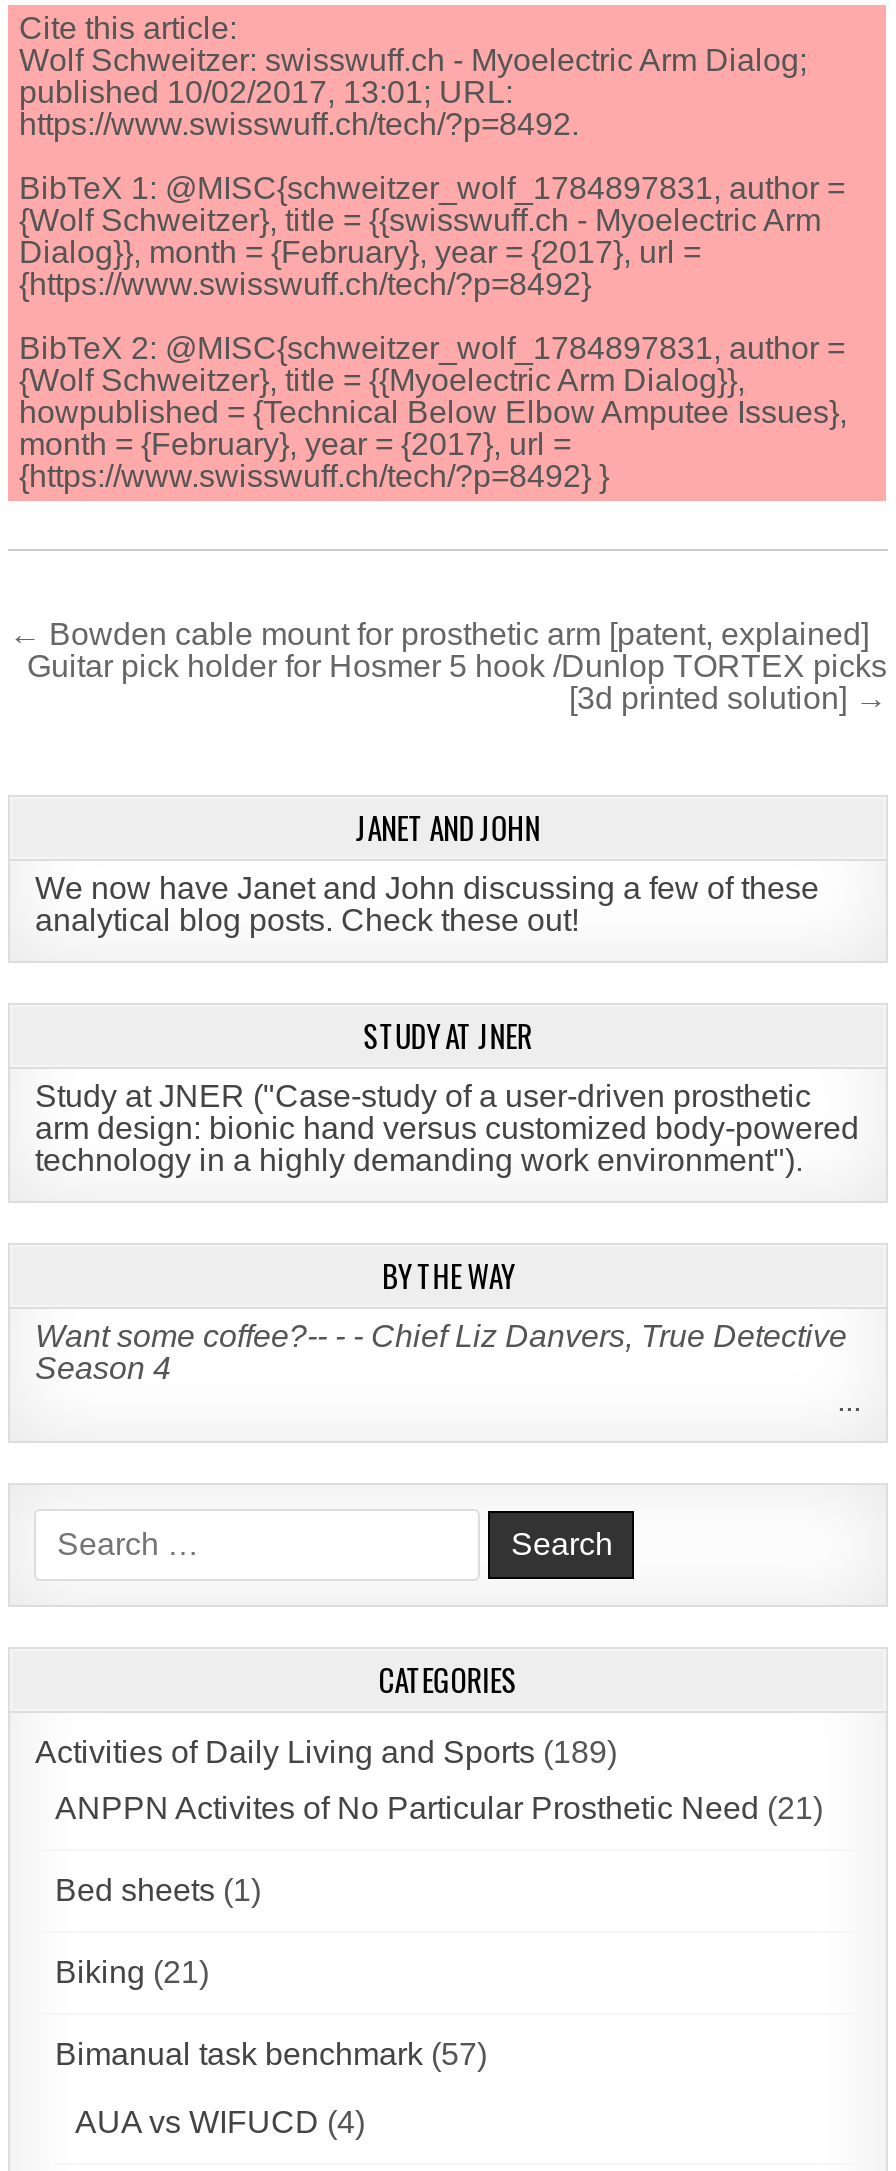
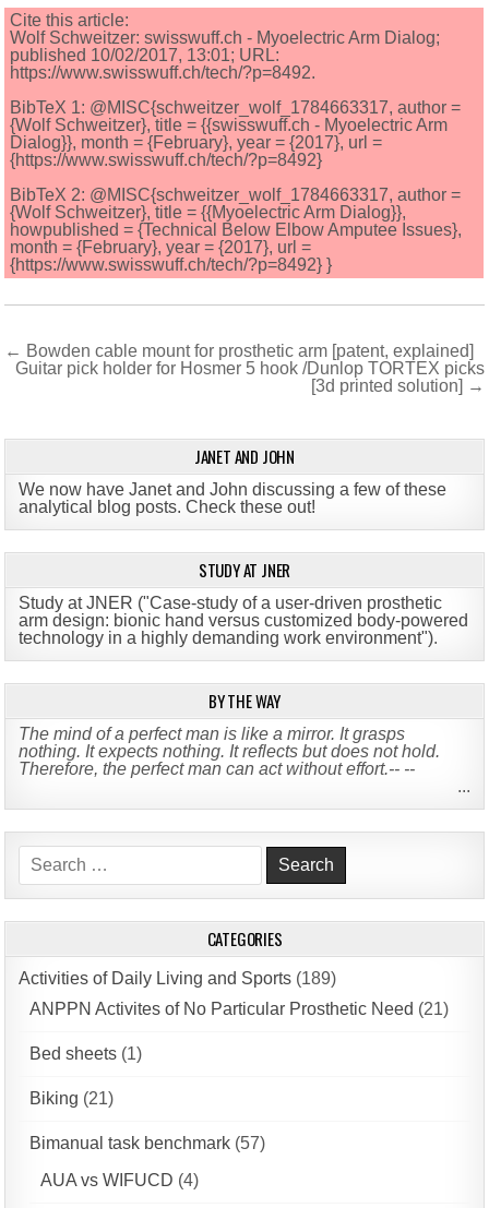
- BibTeX 1: @MISC{schweitzer_wolf_1784897831, author =
+ BibTeX 1: @MISC{schweitzer_wolf_1784663317, author =

- BibTeX 2: @MISC{schweitzer_wolf_1784897831, author =
+ BibTeX 2: @MISC{schweitzer_wolf_1784663317, author =

- Want some coffee?-- - - Chief Liz Danvers, True Detective
- Season 4
+ The mind of a perfect man is like a mirror. It grasps
+ nothing. It expects nothing. It reflects but does not hold.
+ Therefore, the perfect man can act without effort.-- --
